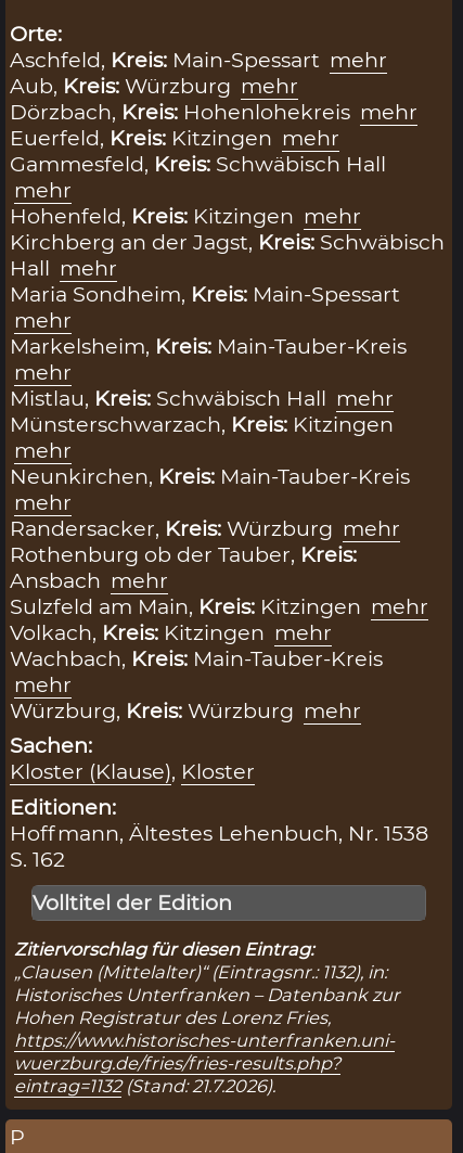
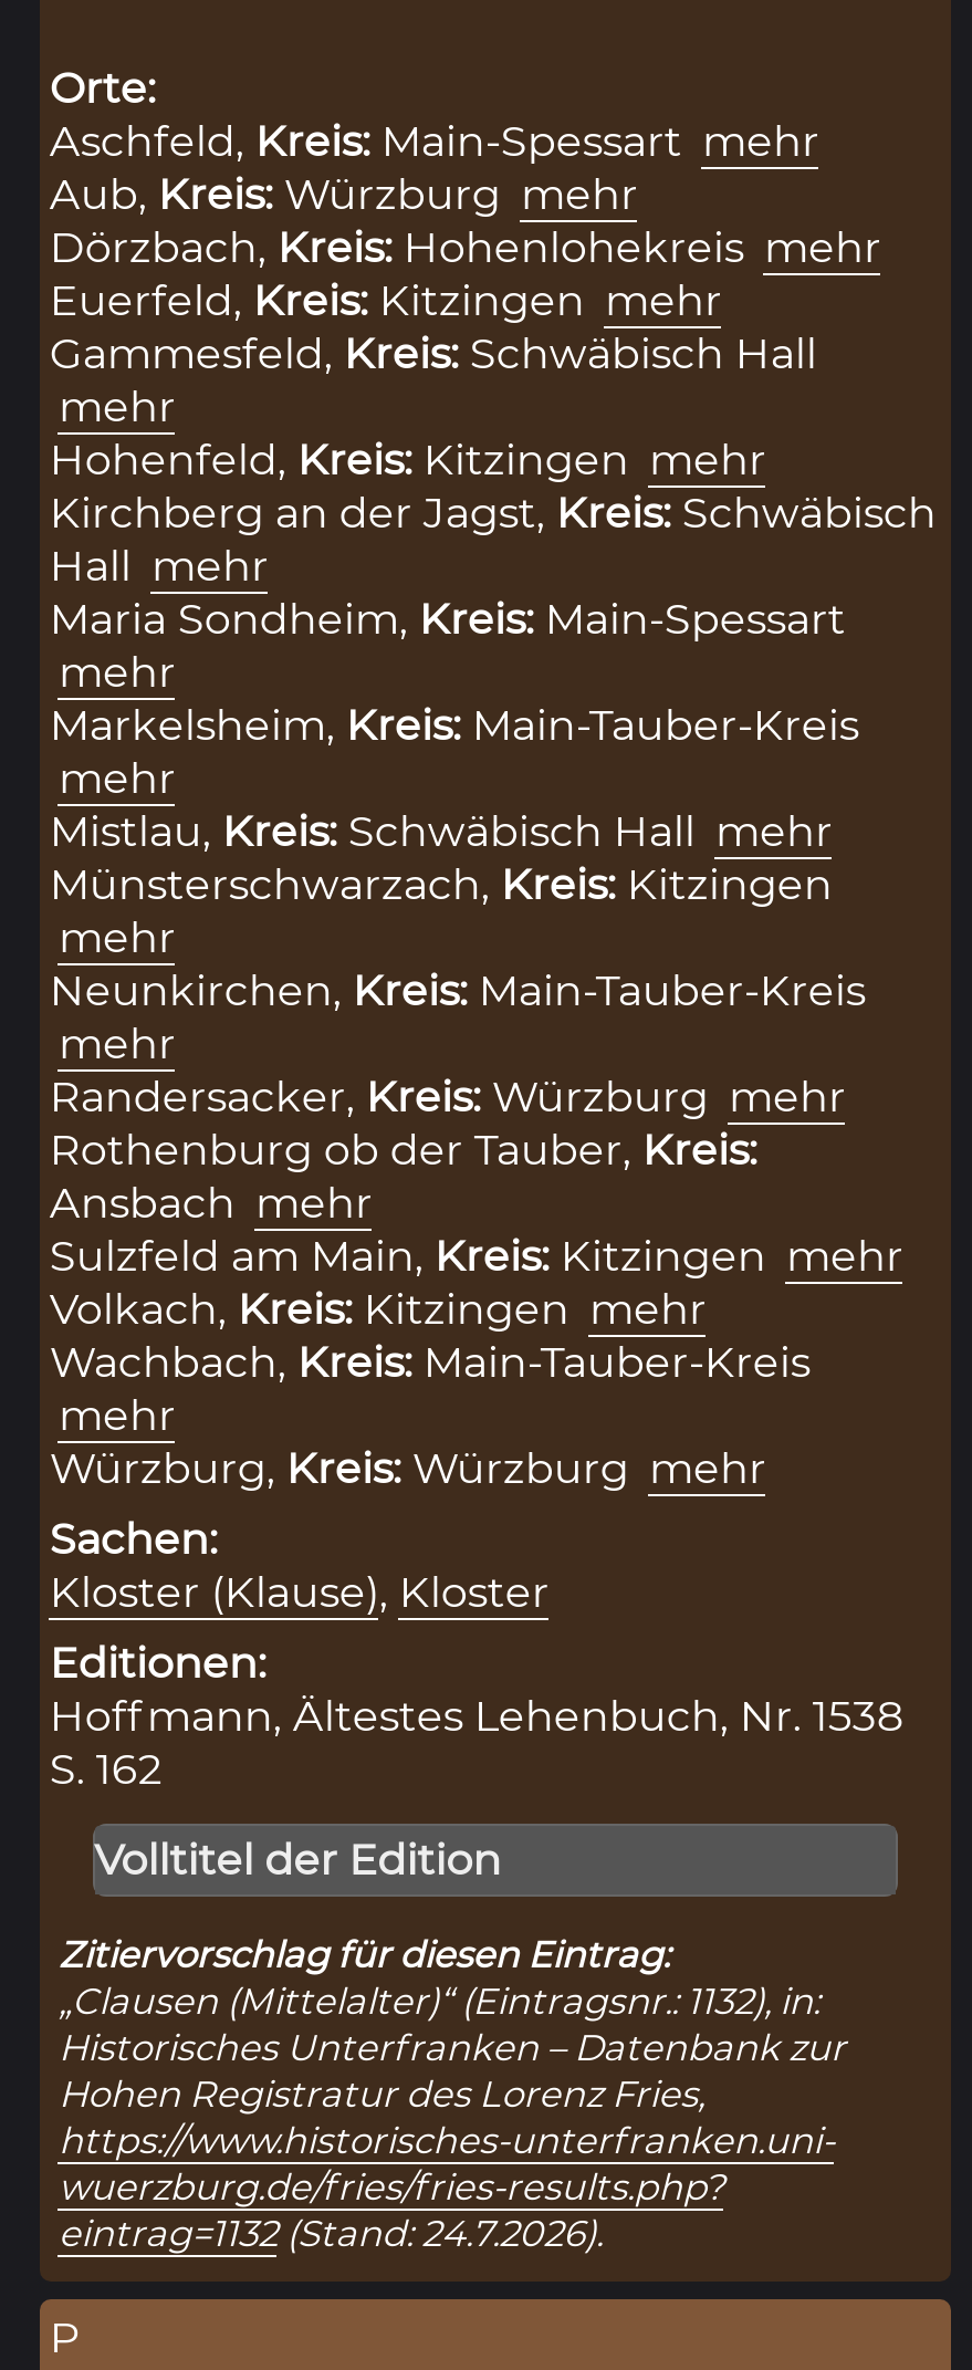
- eintrag=1132(Stand: 21.7.2026).
+ eintrag=1132(Stand: 24.7.2026).
